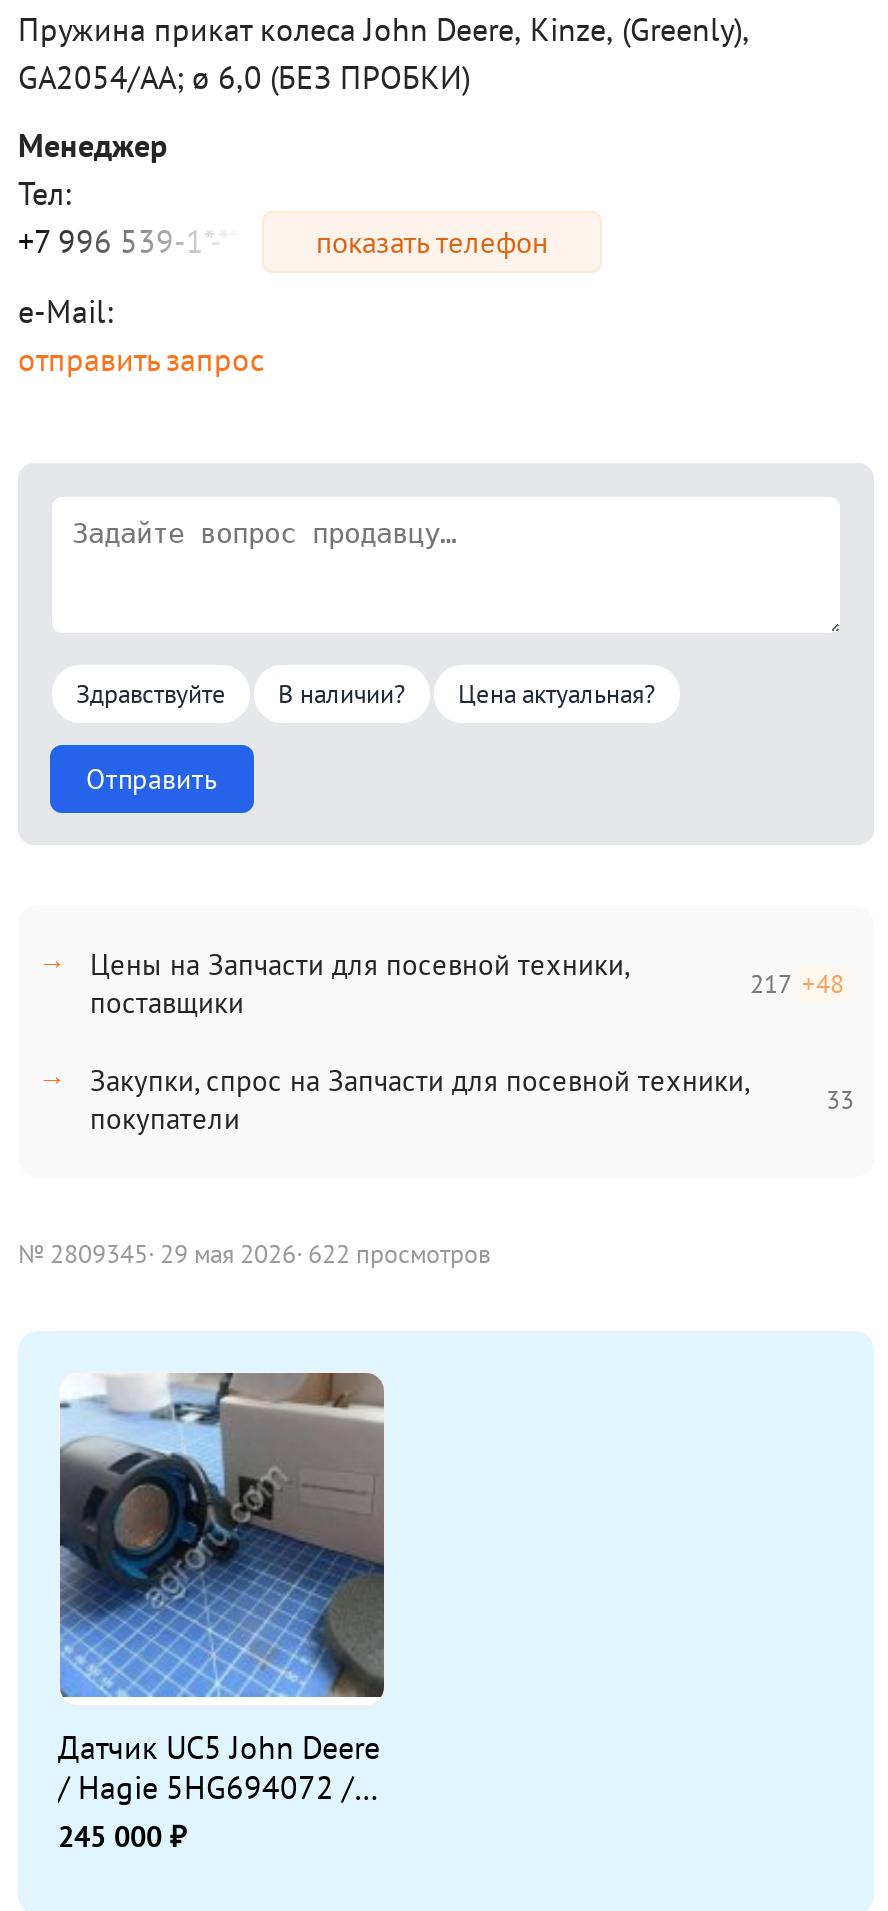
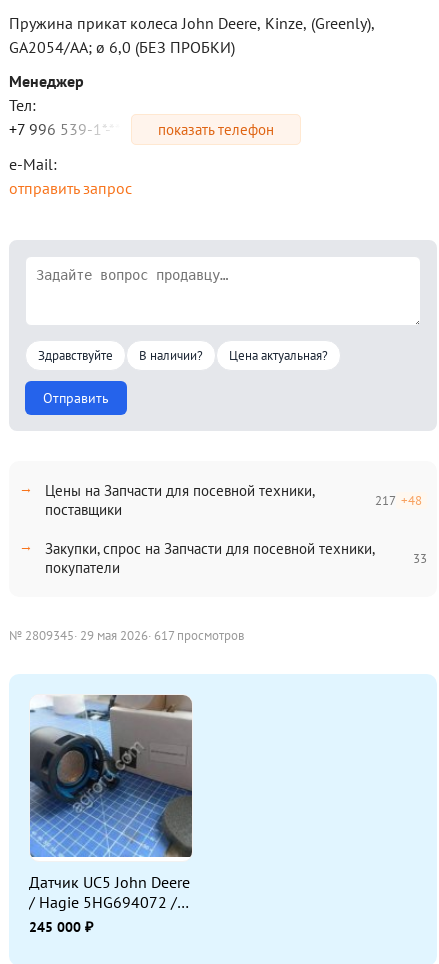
- № 2809345 · 29 мая 2026 · 622 просмотров
+ № 2809345 · 29 мая 2026 · 617 просмотров
